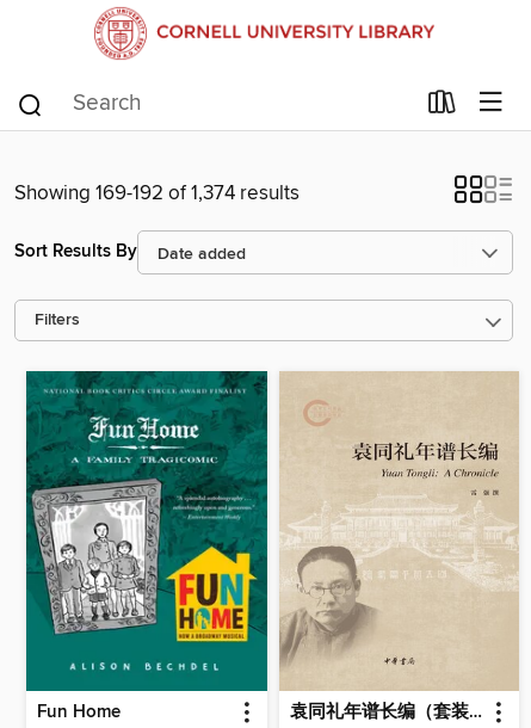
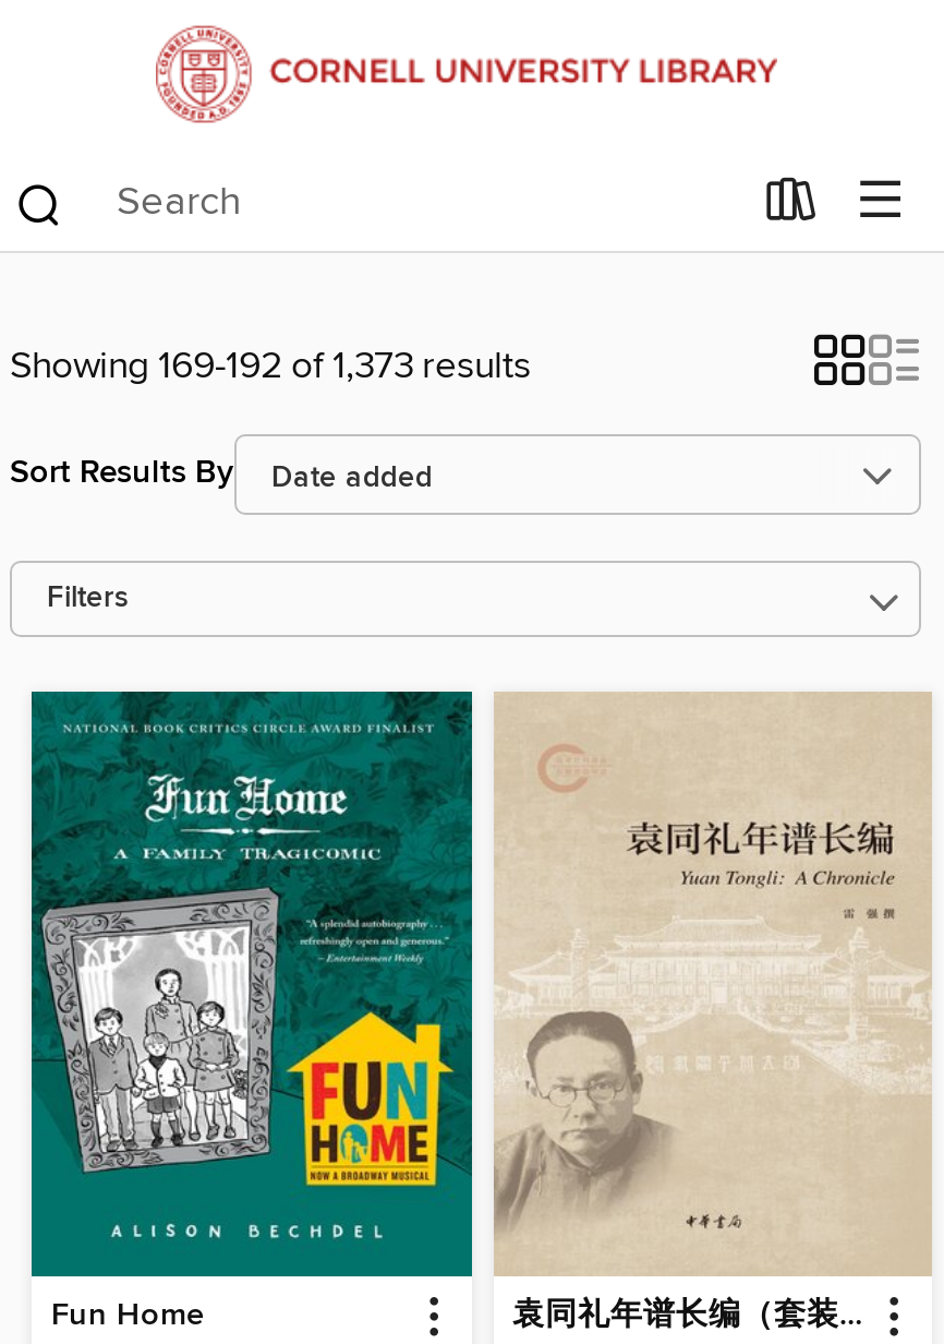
- Showing 169-192 of 1,374 results
+ Showing 169-192 of 1,373 results
